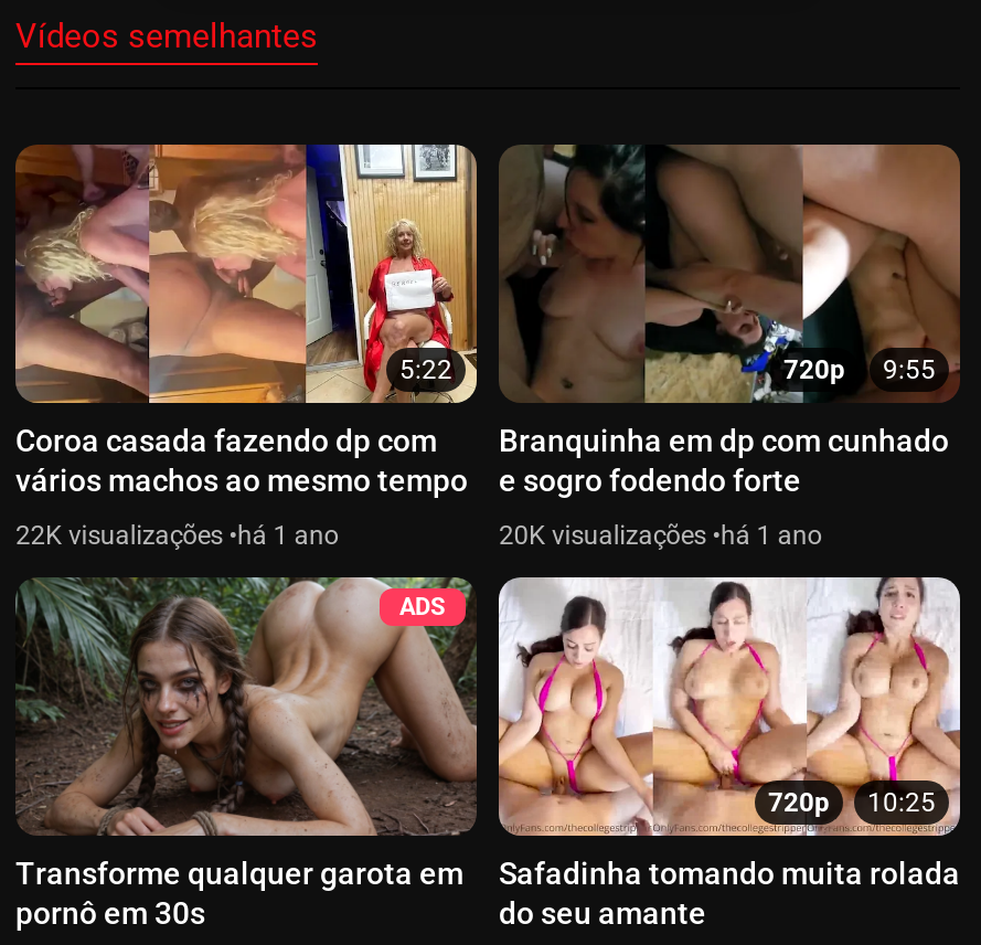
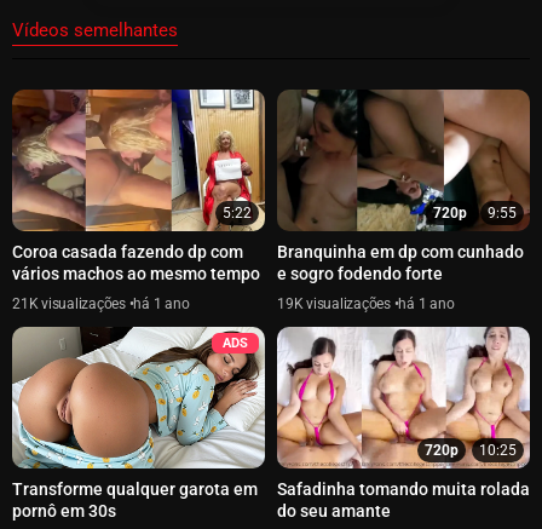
- 22K
+ 21K

- 20K
+ 19K

- [image]
+ [image]
